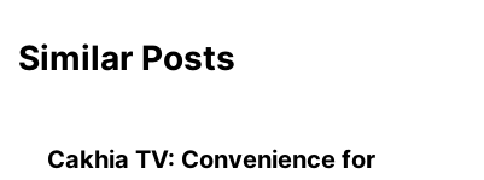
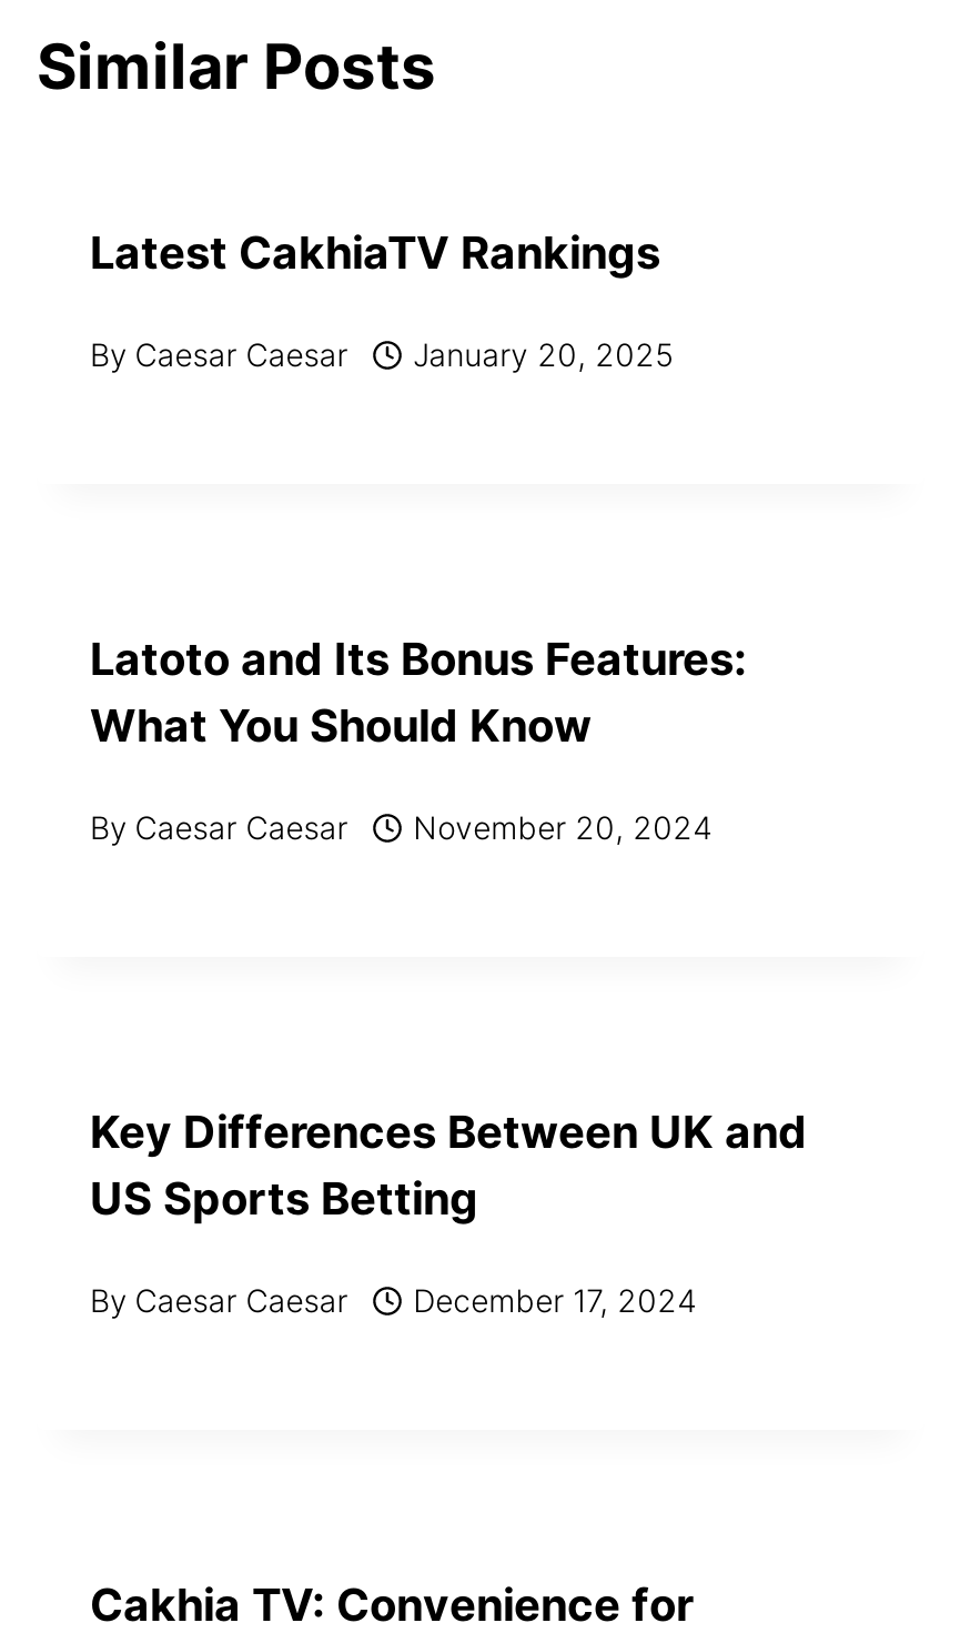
+ Latest CakhiaTV Rankings
+ By Caesar Caesar
+ January 20, 2025

+ Latoto and Its Bonus Features:
+ What You Should Know
+ By Caesar Caesar
+ November 20, 2024

+ Key Differences Between UK and
+ US Sports Betting
+ By Caesar Caesar
+ December 17, 2024
